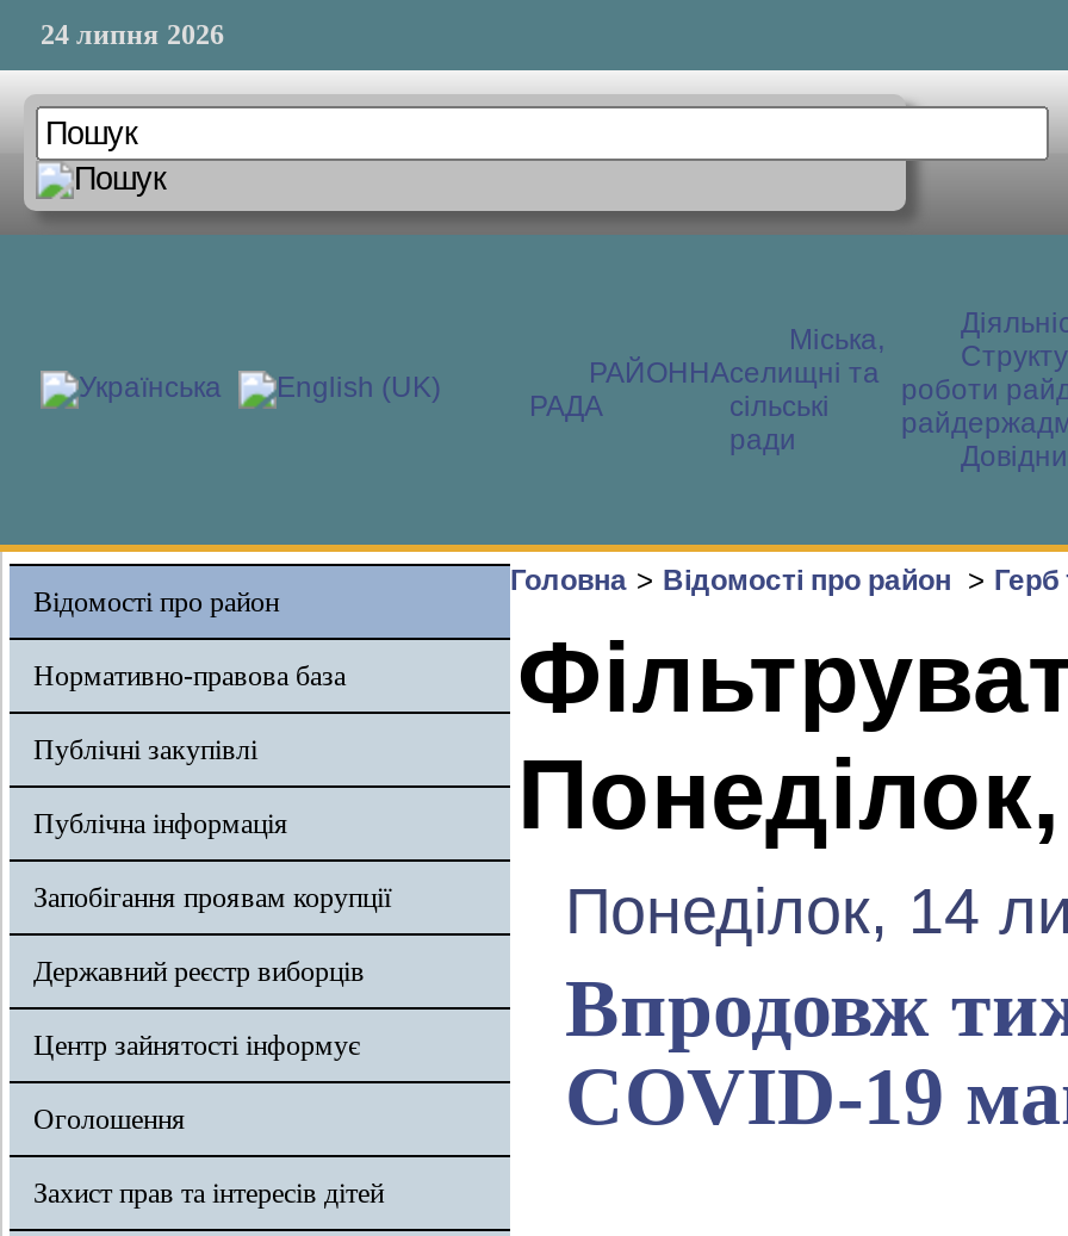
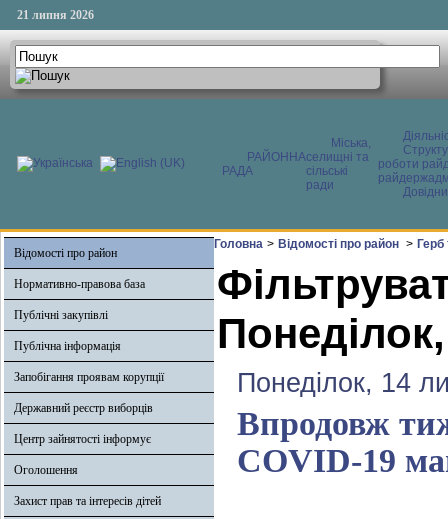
- 24 липня 2026
+ 21 липня 2026
